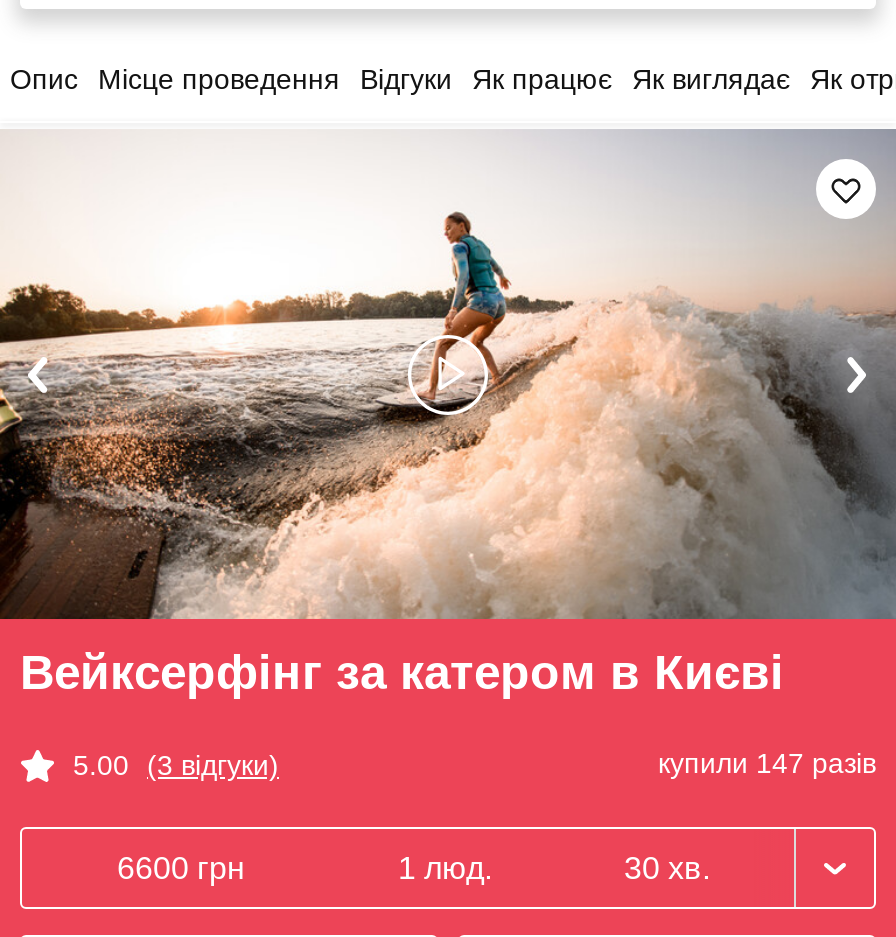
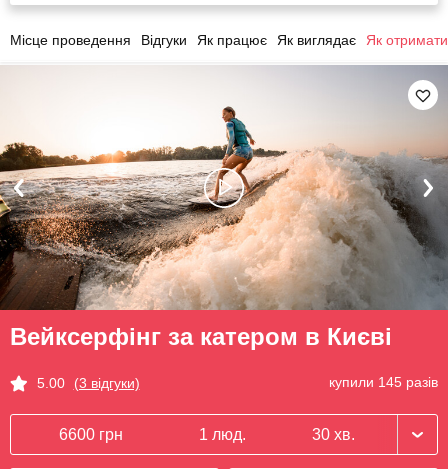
- Опис

- купили 147 разів
+ купили 145 разів
